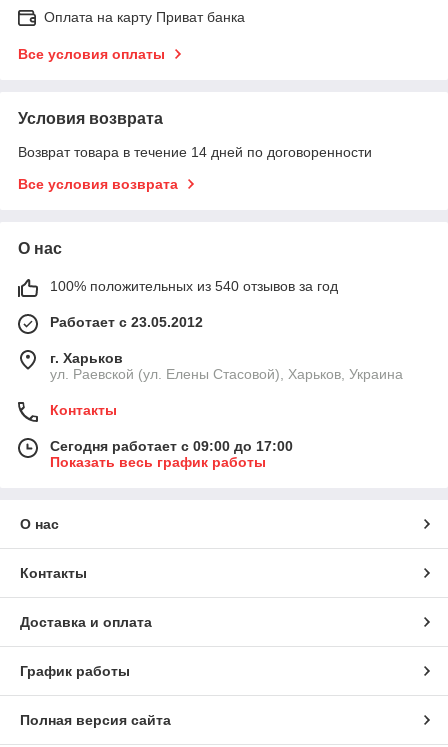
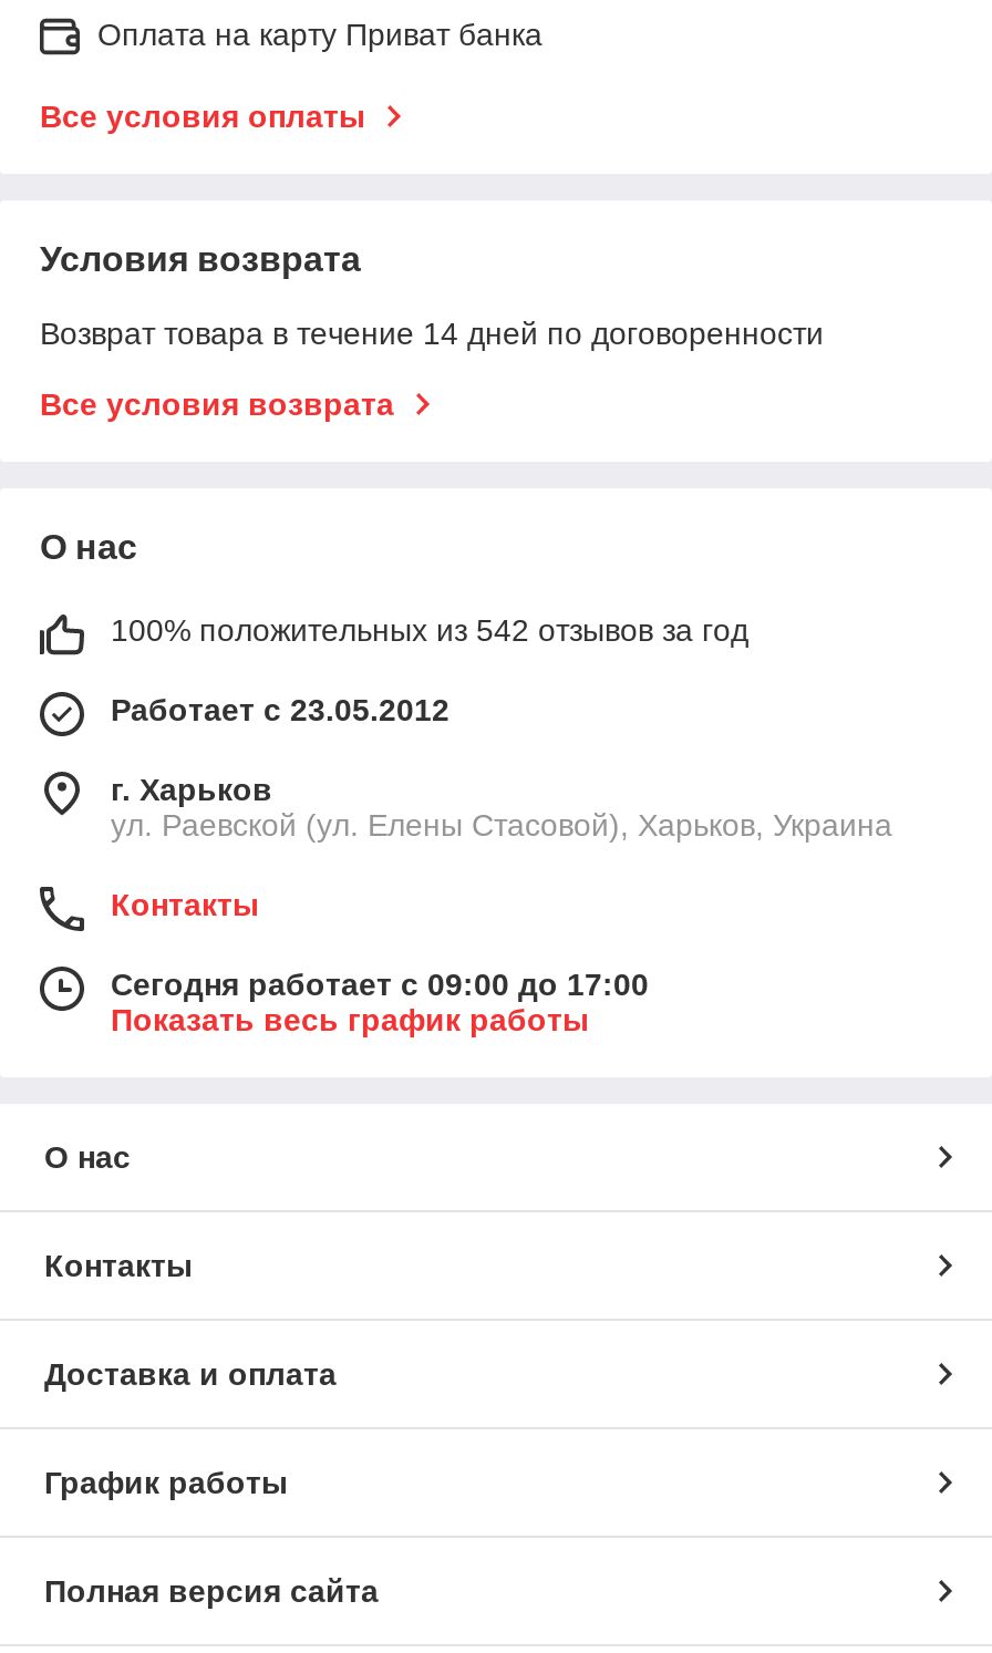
- 100% положительных из 540 отзывов за год
+ 100% положительных из 542 отзывов за год
